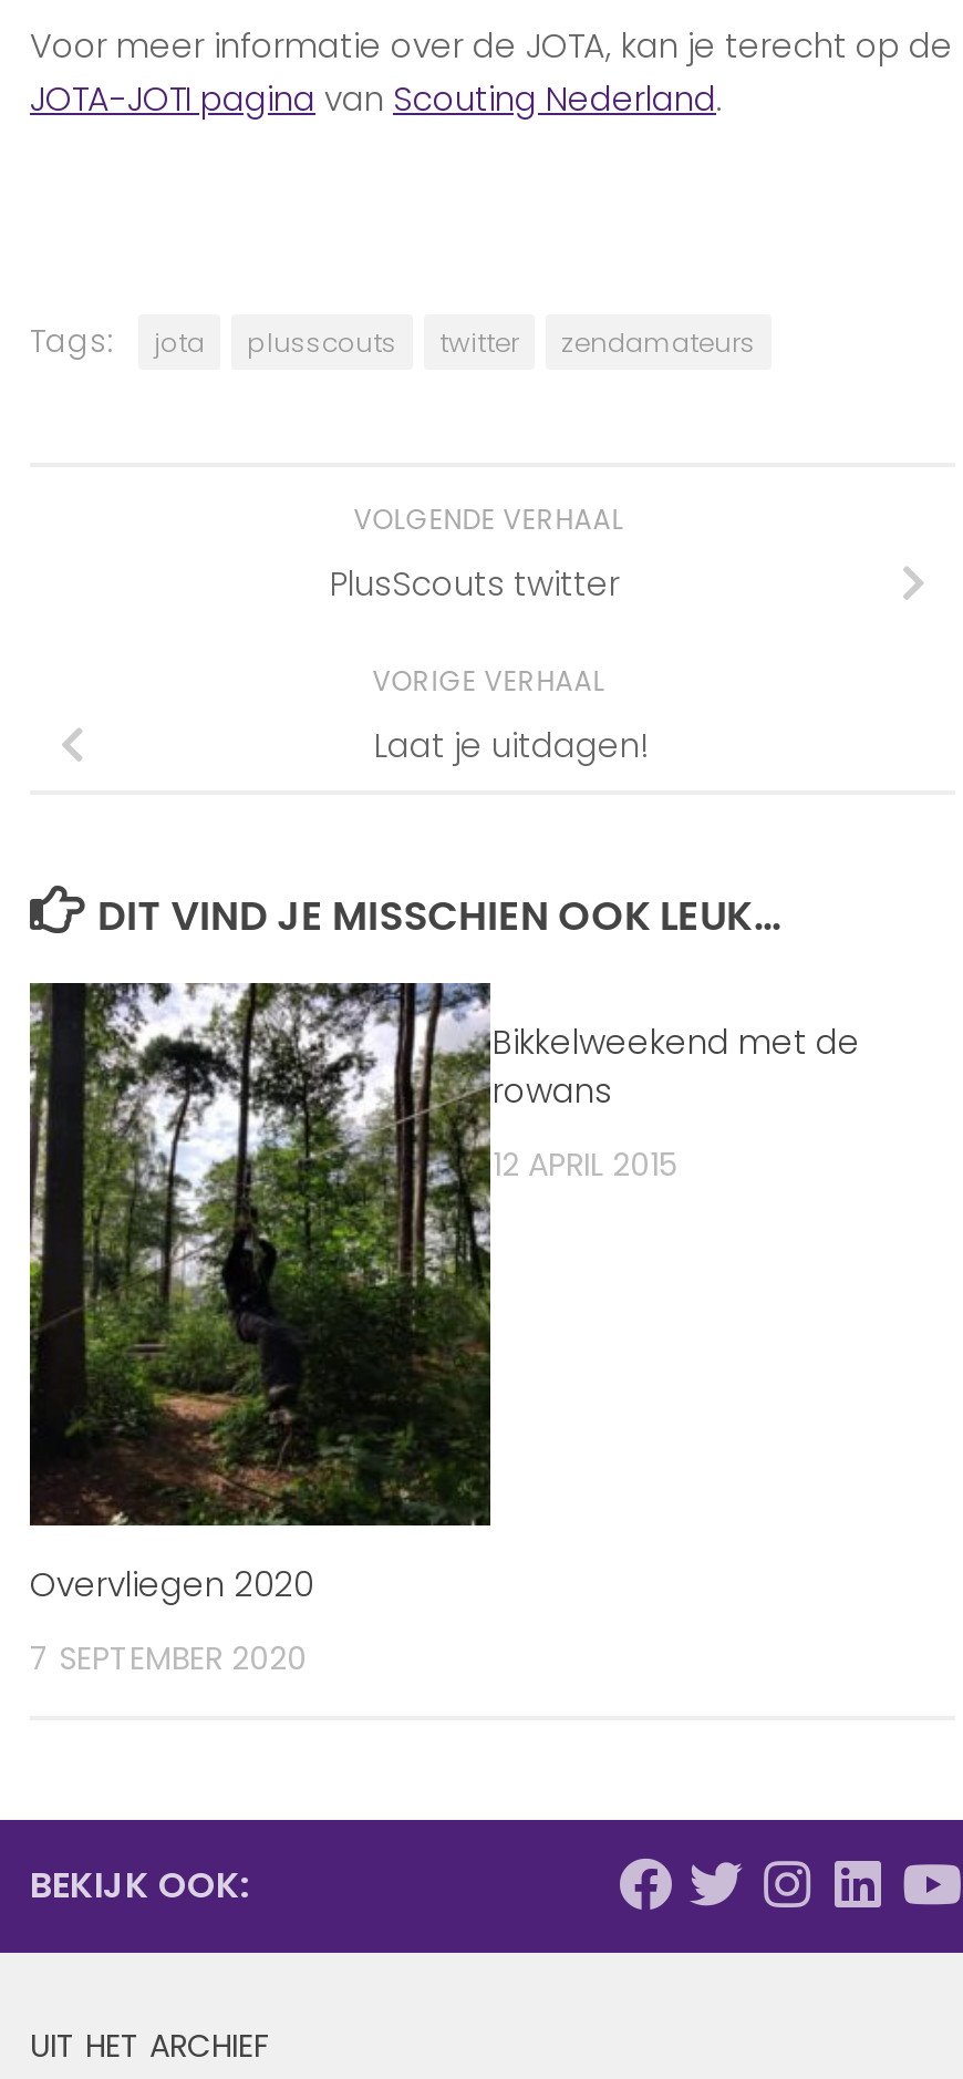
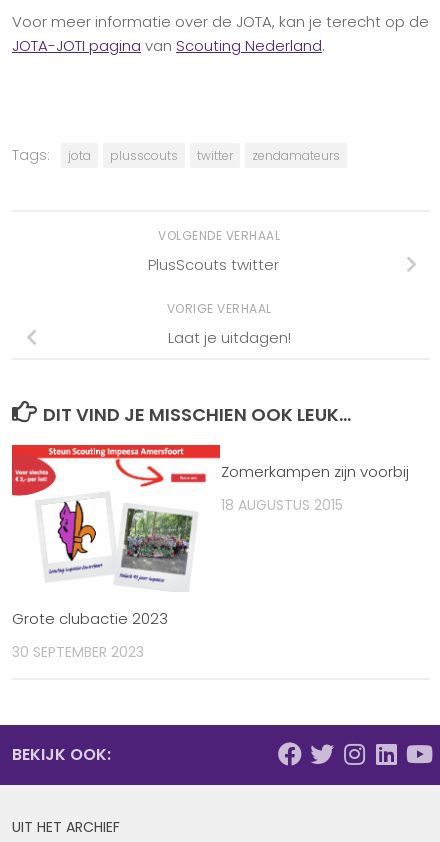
- [image]
- Bikkelweekend met de
- rowans
+ [image]
+ Zomerkampen zijn voorbij

- 12 APRIL 2015
+ 18 AUGUSTUS 2015

- Overvliegen 2020
+ Grote clubactie 2023

- 7 SEPTEMBER 2020
+ 30 SEPTEMBER 2023
